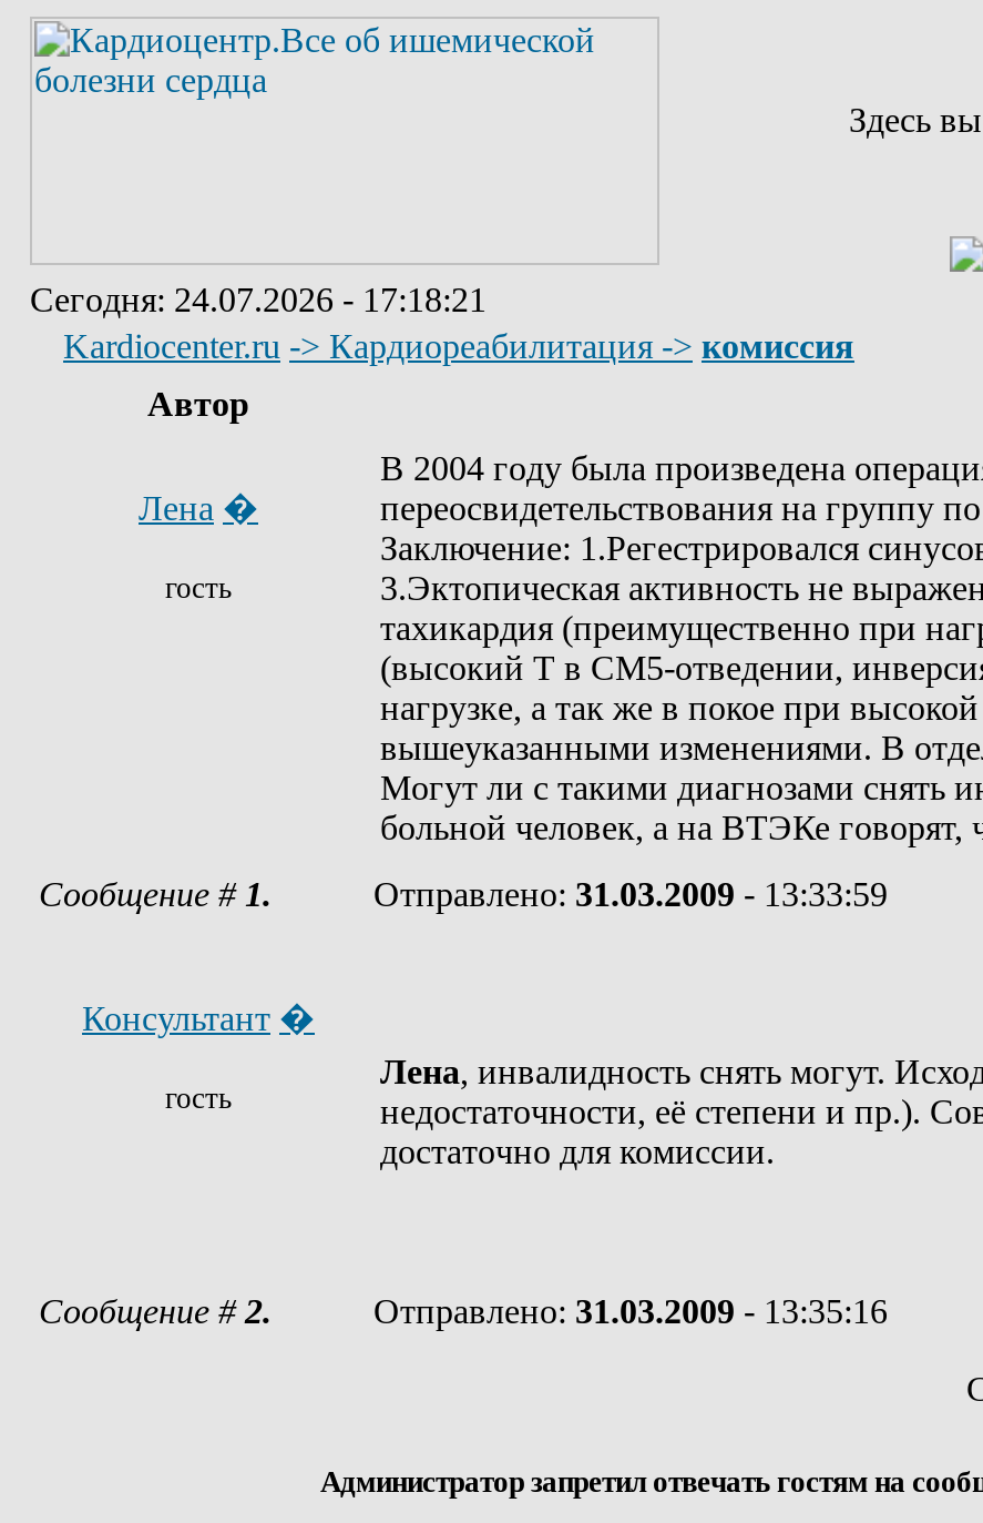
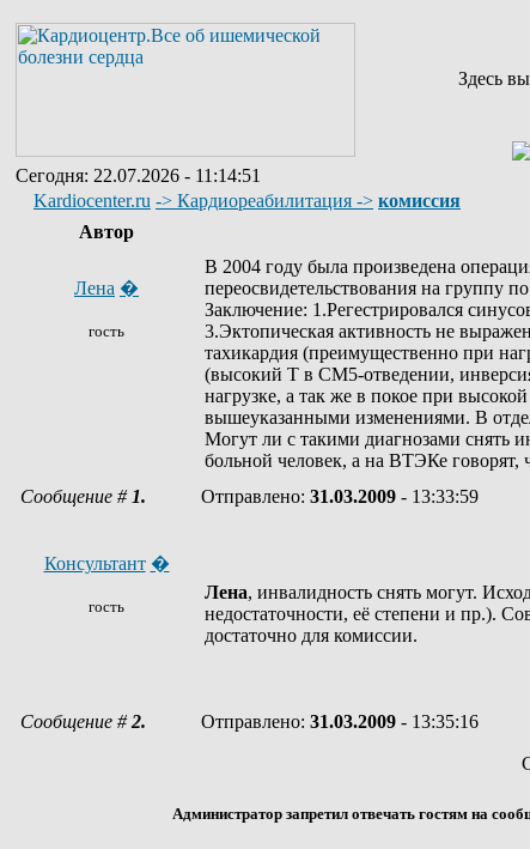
- Сегодня: 24.07.2026 - 17:18:21
+ Сегодня: 22.07.2026 - 11:14:51
